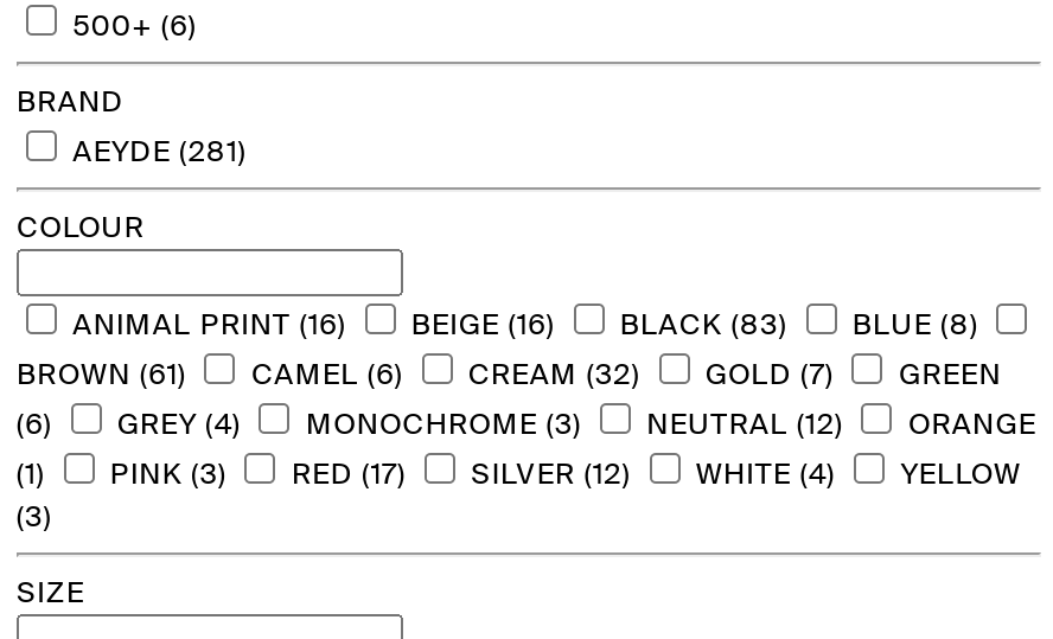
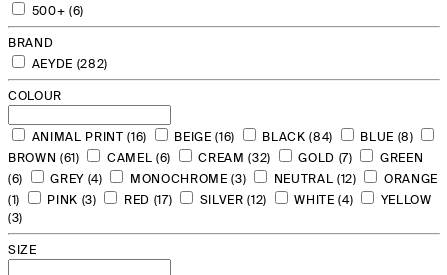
- AEYDE (281)
+ AEYDE (282)

- ANIMAL PRINT (16) BEIGE (16) BLACK (83) BLUE (8)
+ ANIMAL PRINT (16) BEIGE (16) BLACK (84) BLUE (8)
